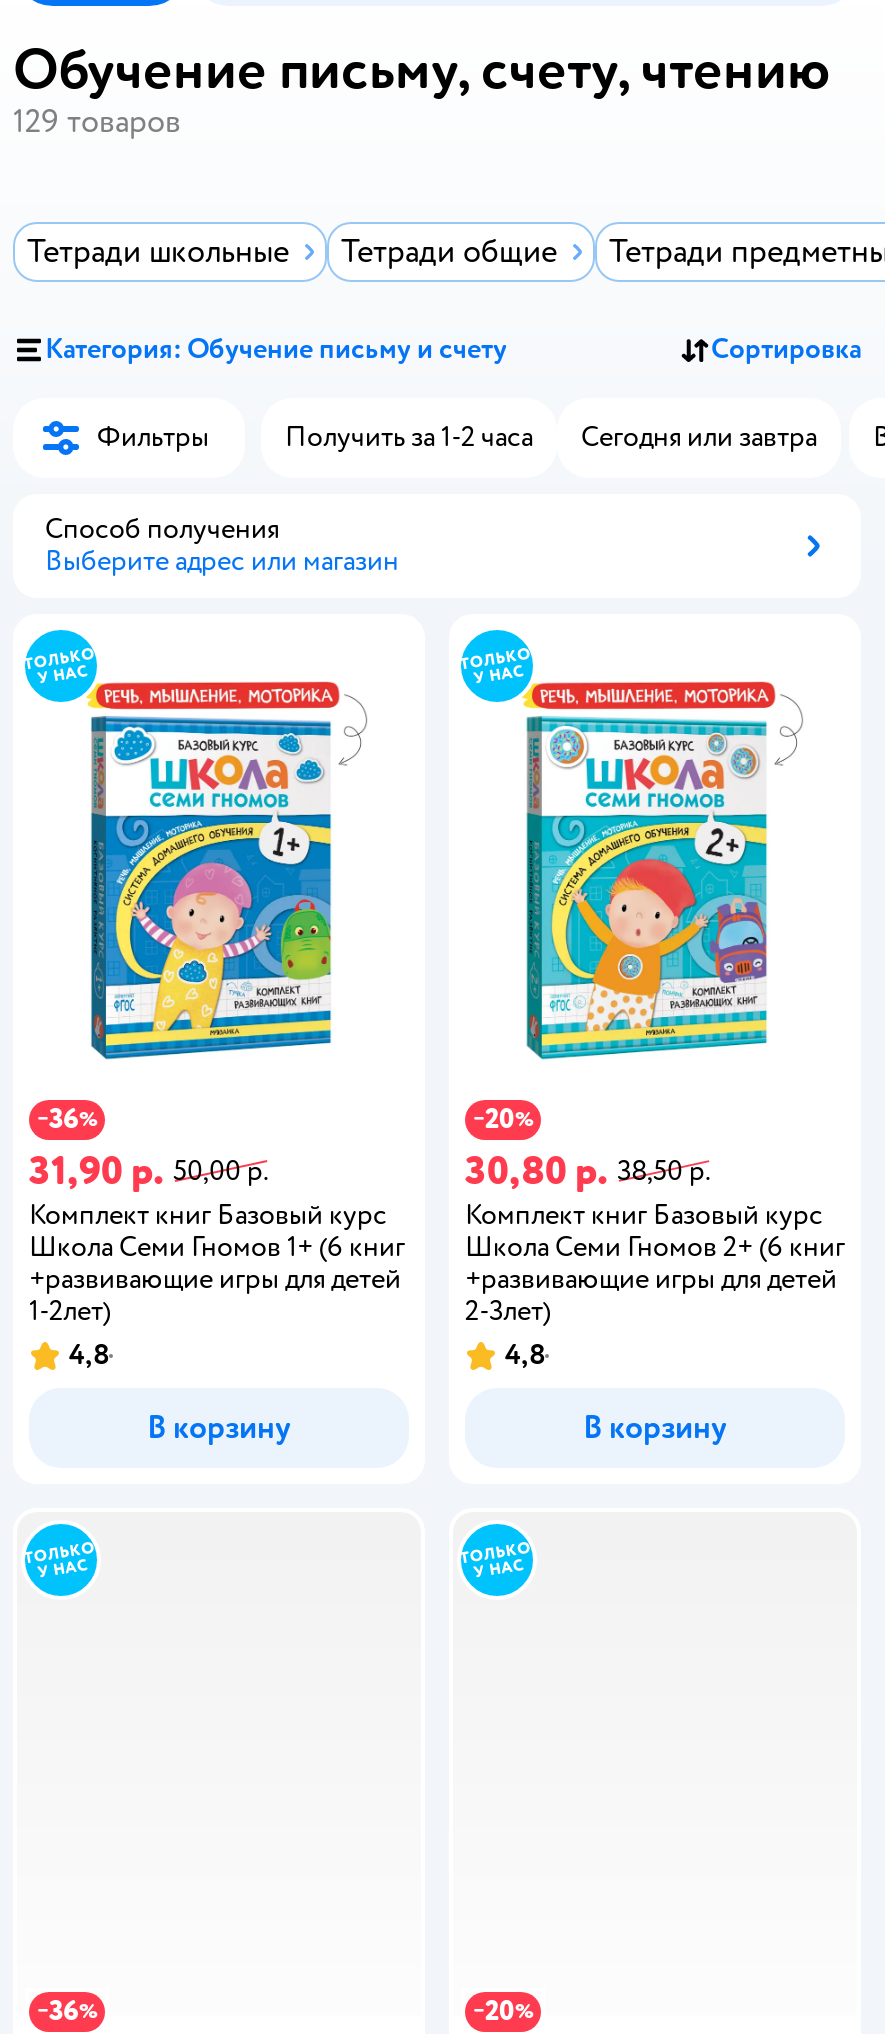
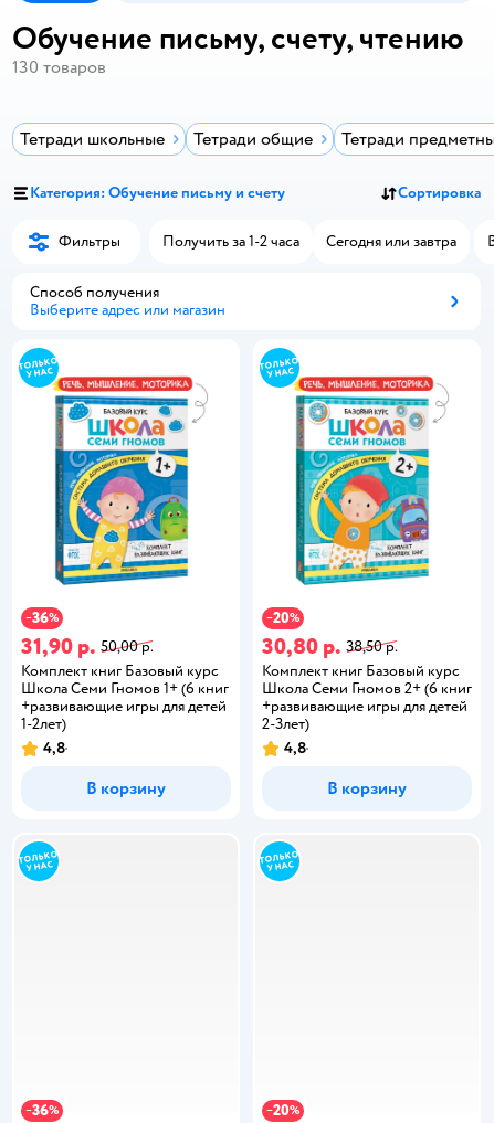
- 129 товаров
+ 130 товаров
